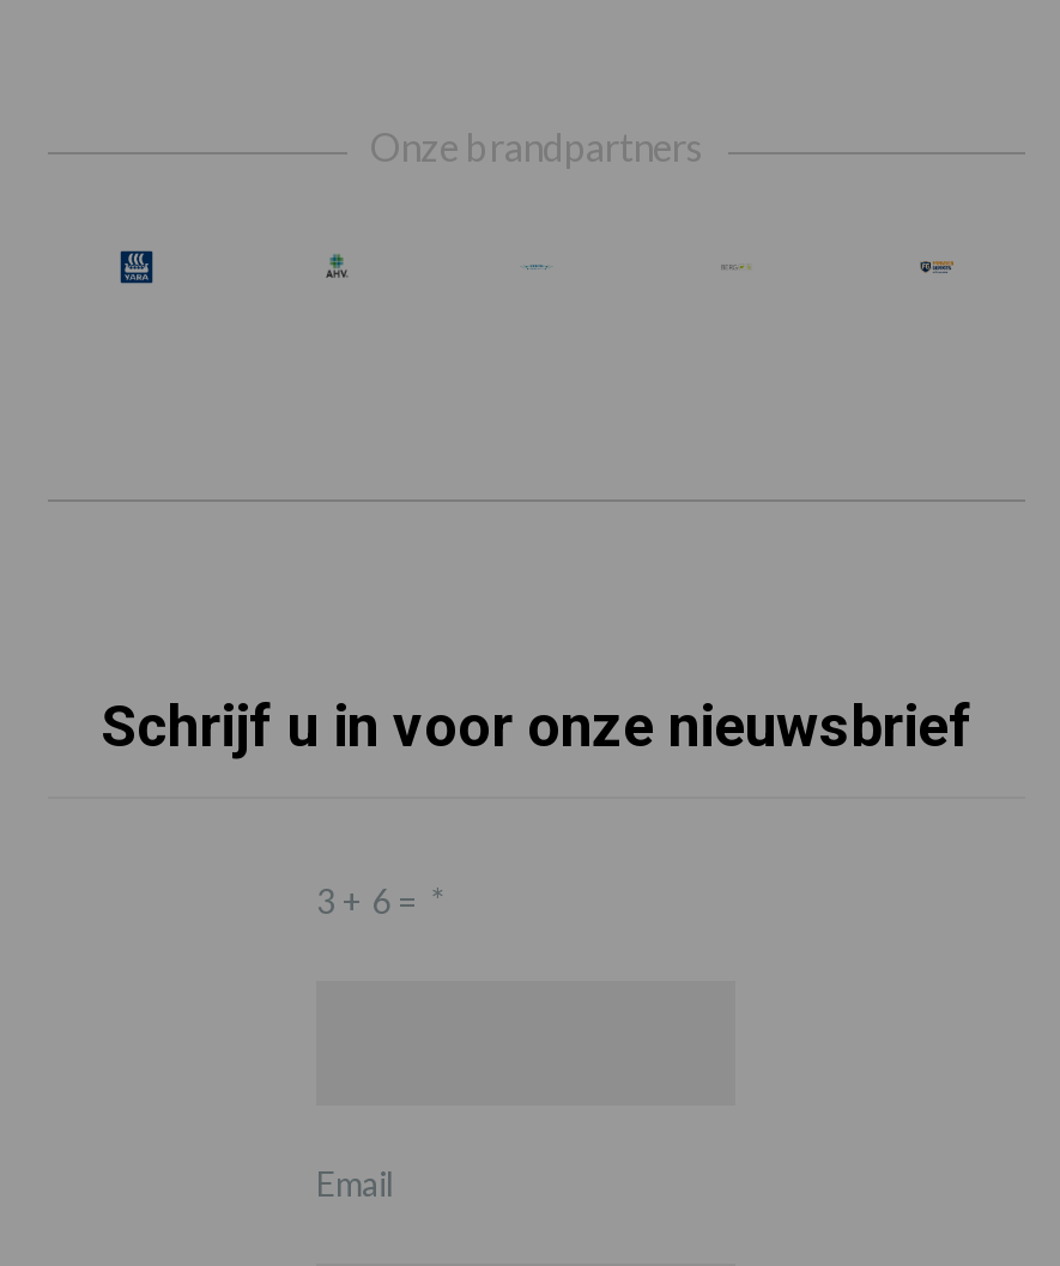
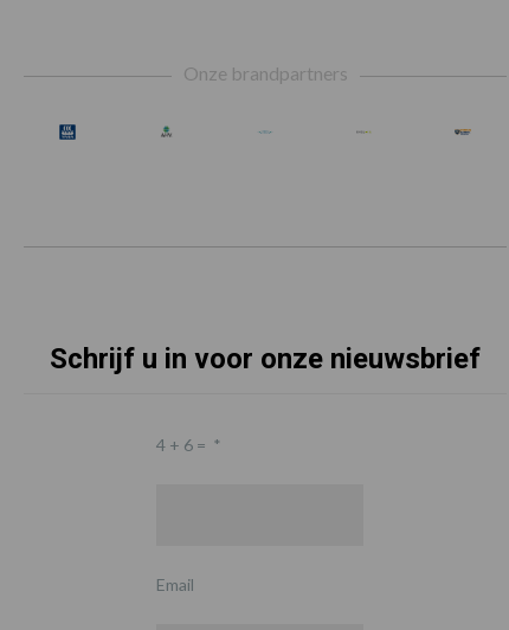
- 3 + 6 = *
+ 4 + 6 = *
